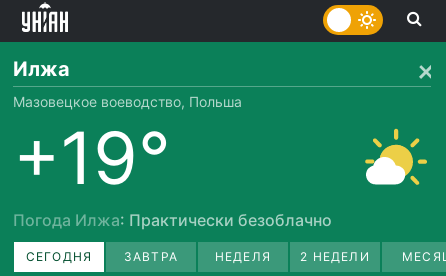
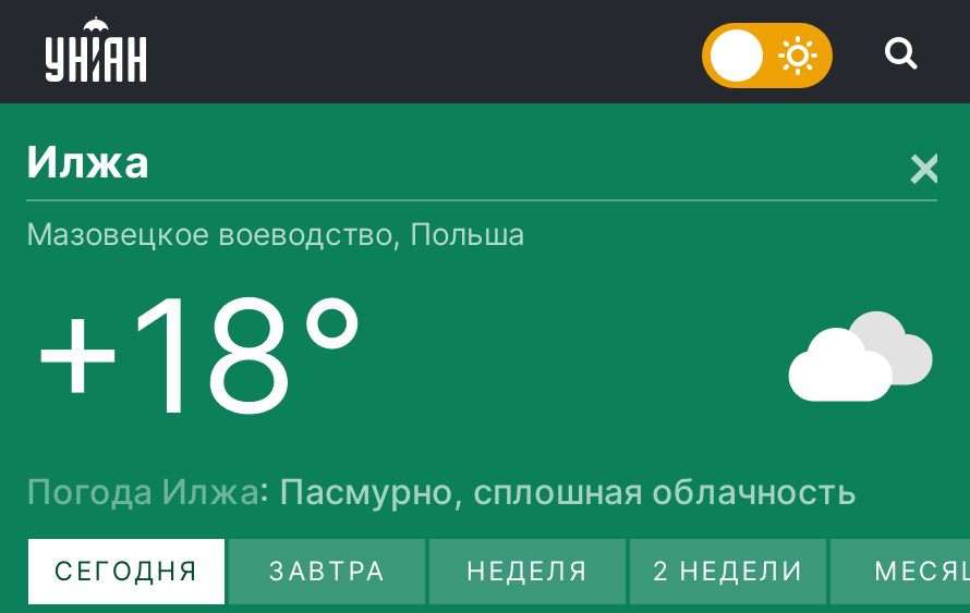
- [image]
- +19°
- Погода Илжа: Практически безоблачно
+ [image]
+ +18°
+ Погода Илжа: Пасмурно, сплошная облачность
